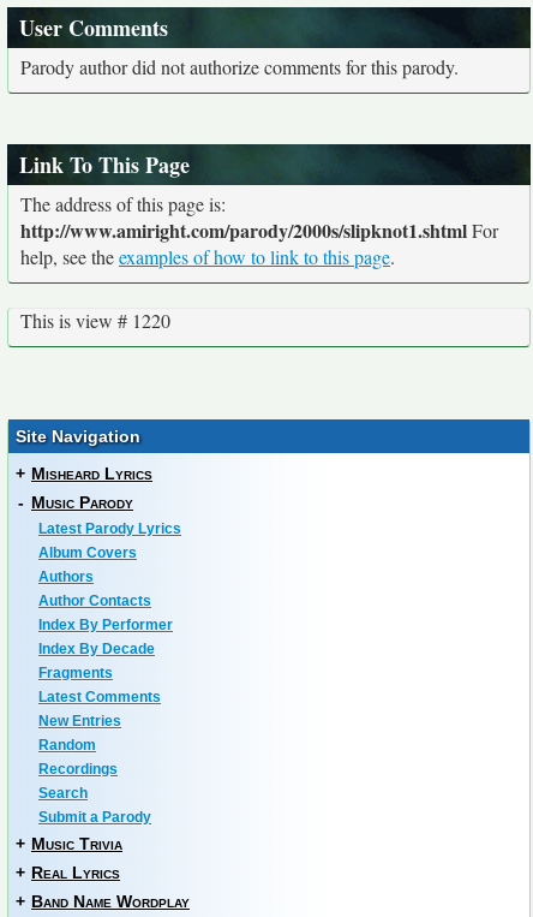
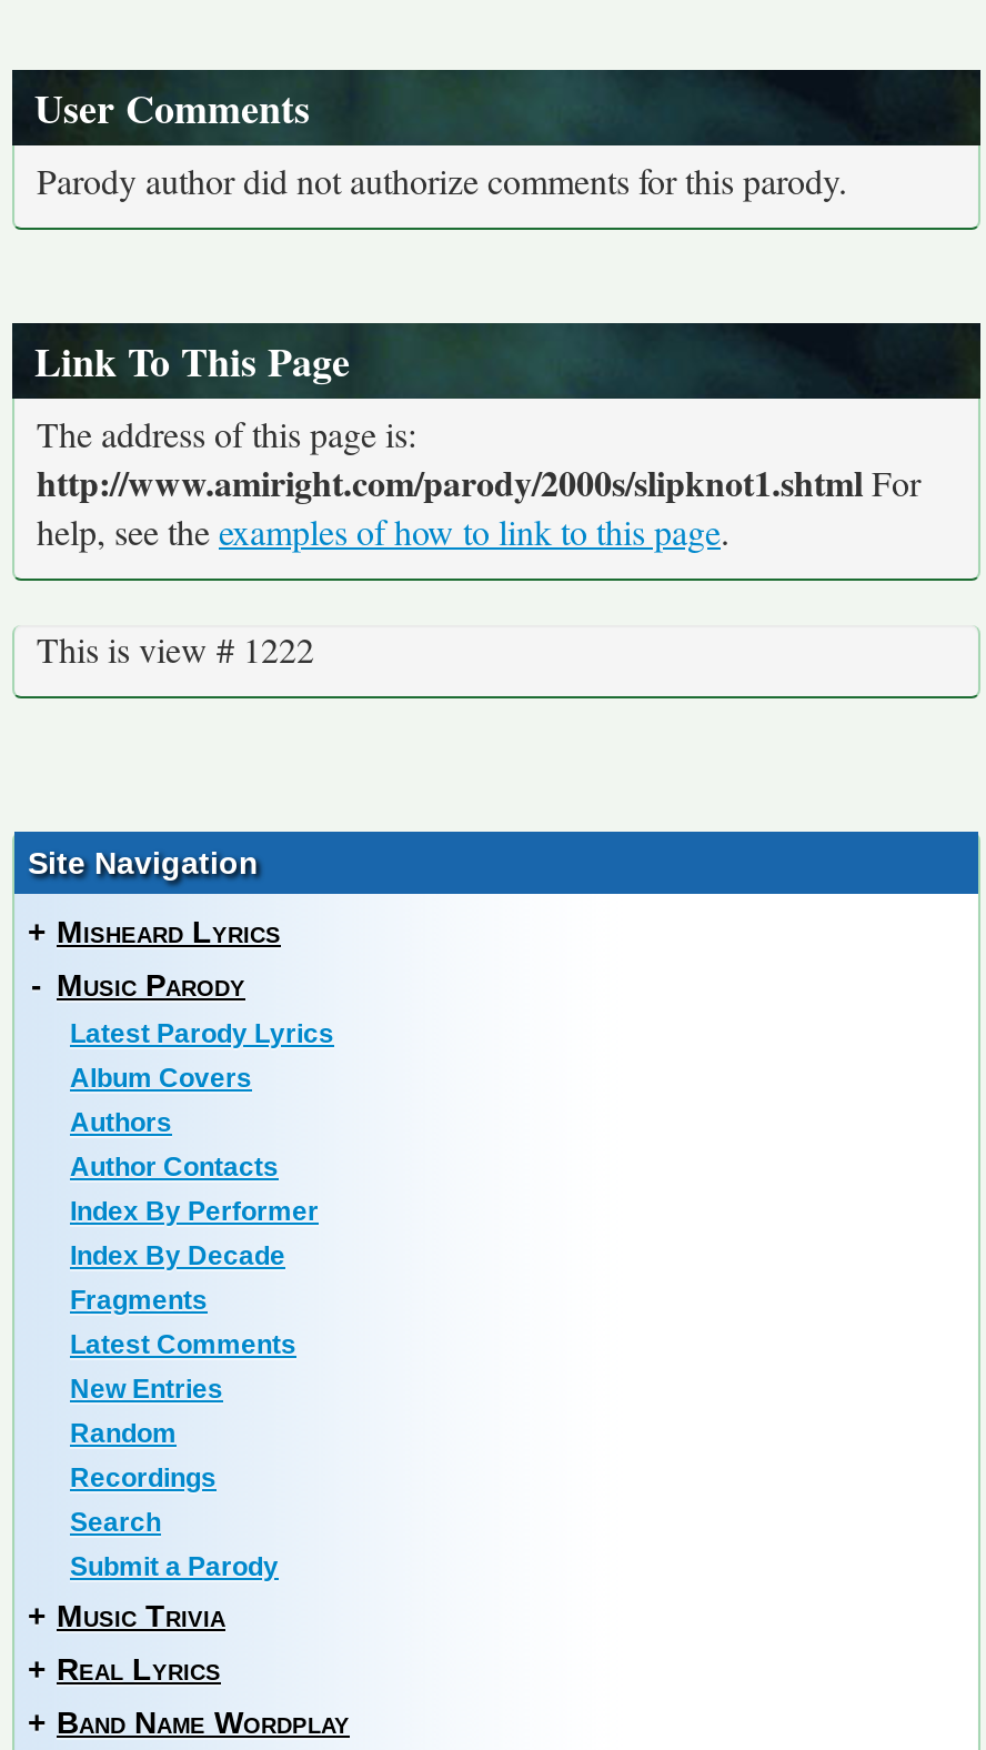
- This is view # 1220
+ This is view # 1222
